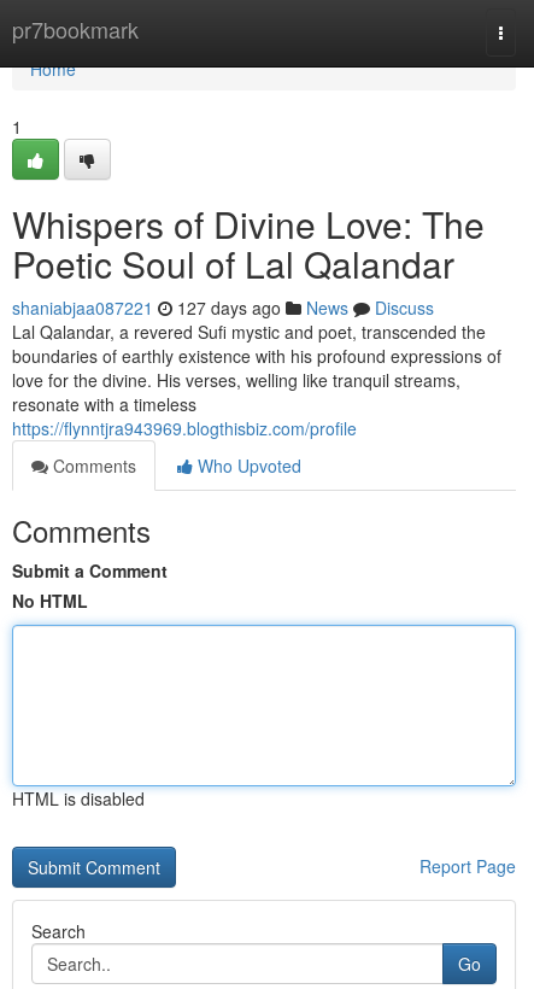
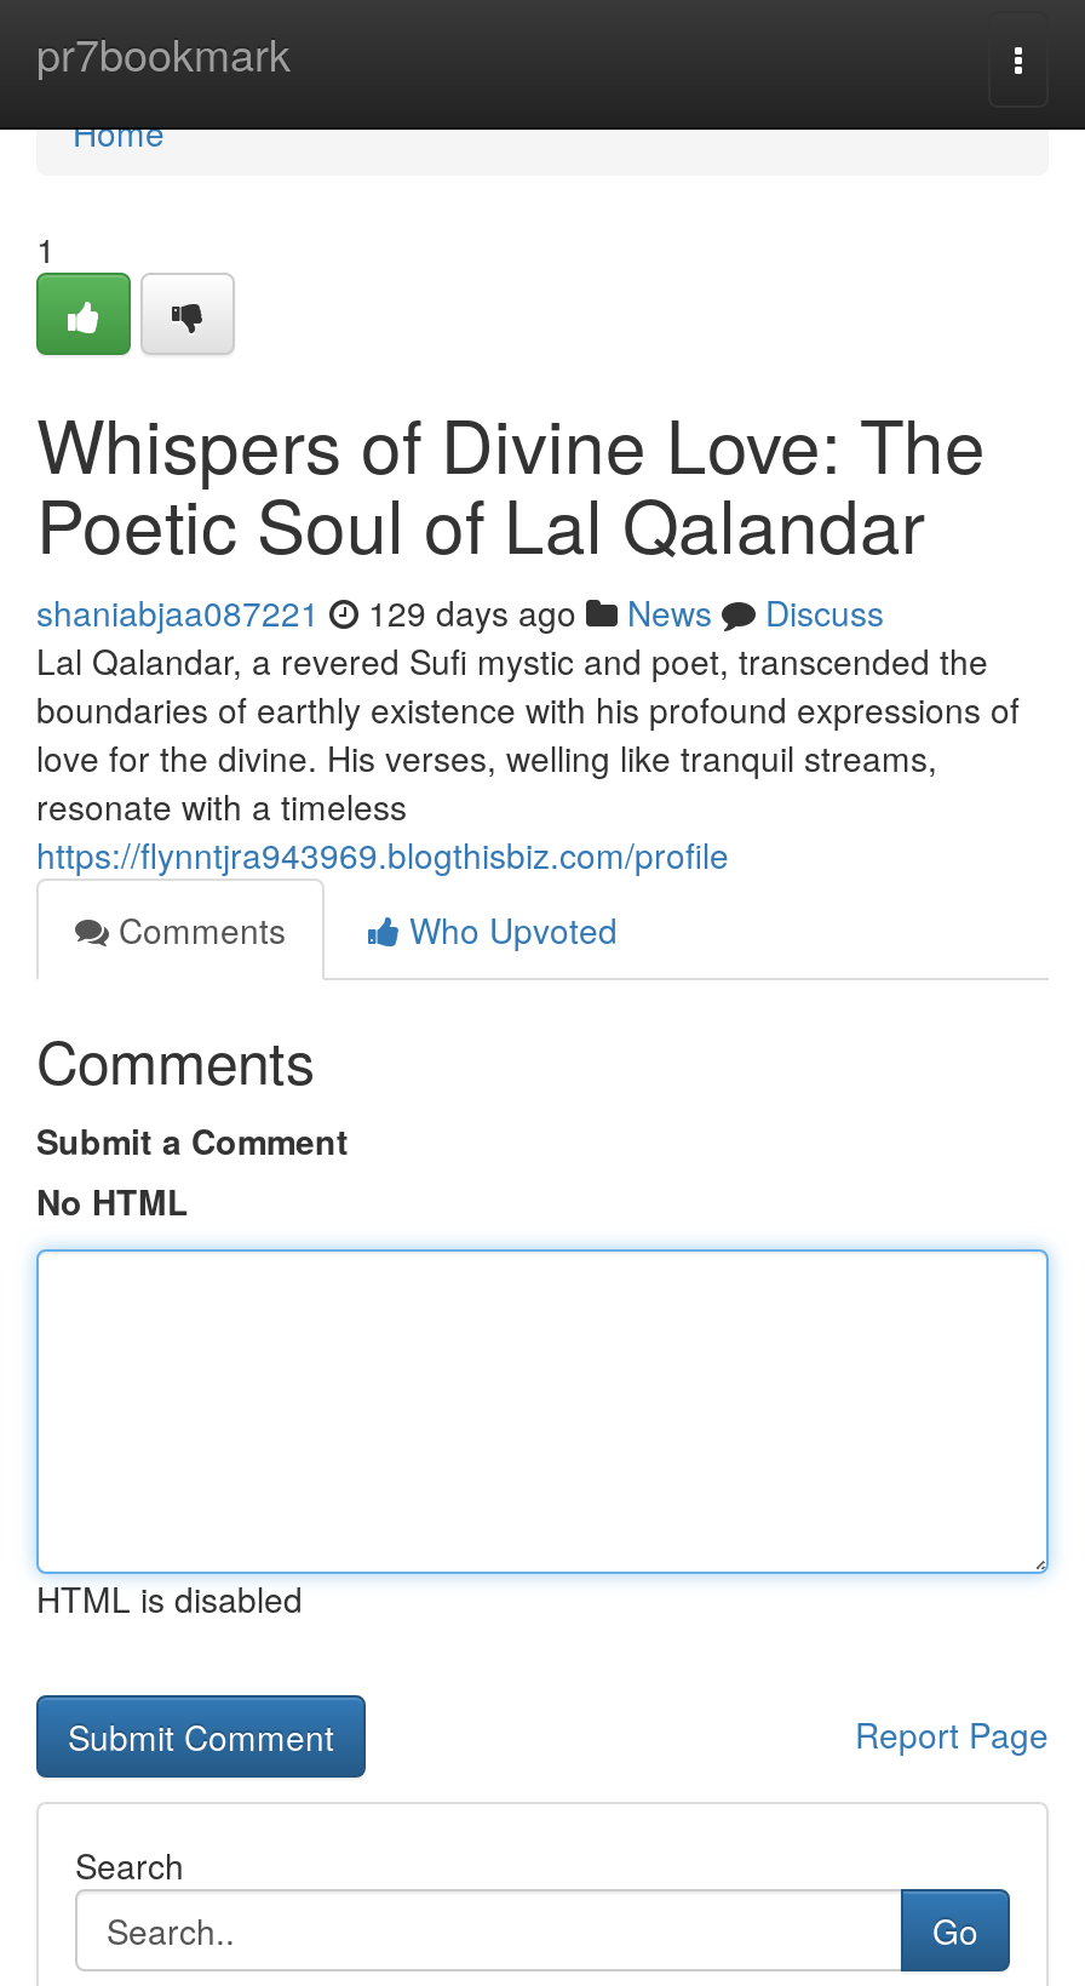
- shaniabjaa087221 127 days ago News Discuss
+ shaniabjaa087221 129 days ago News Discuss
